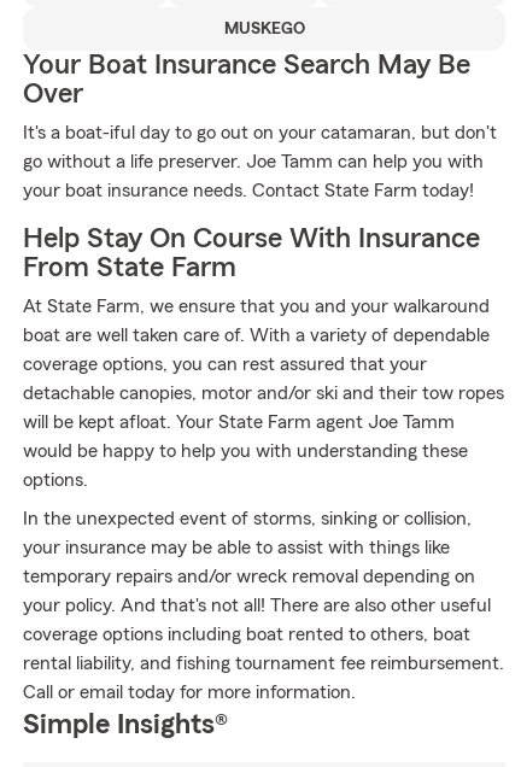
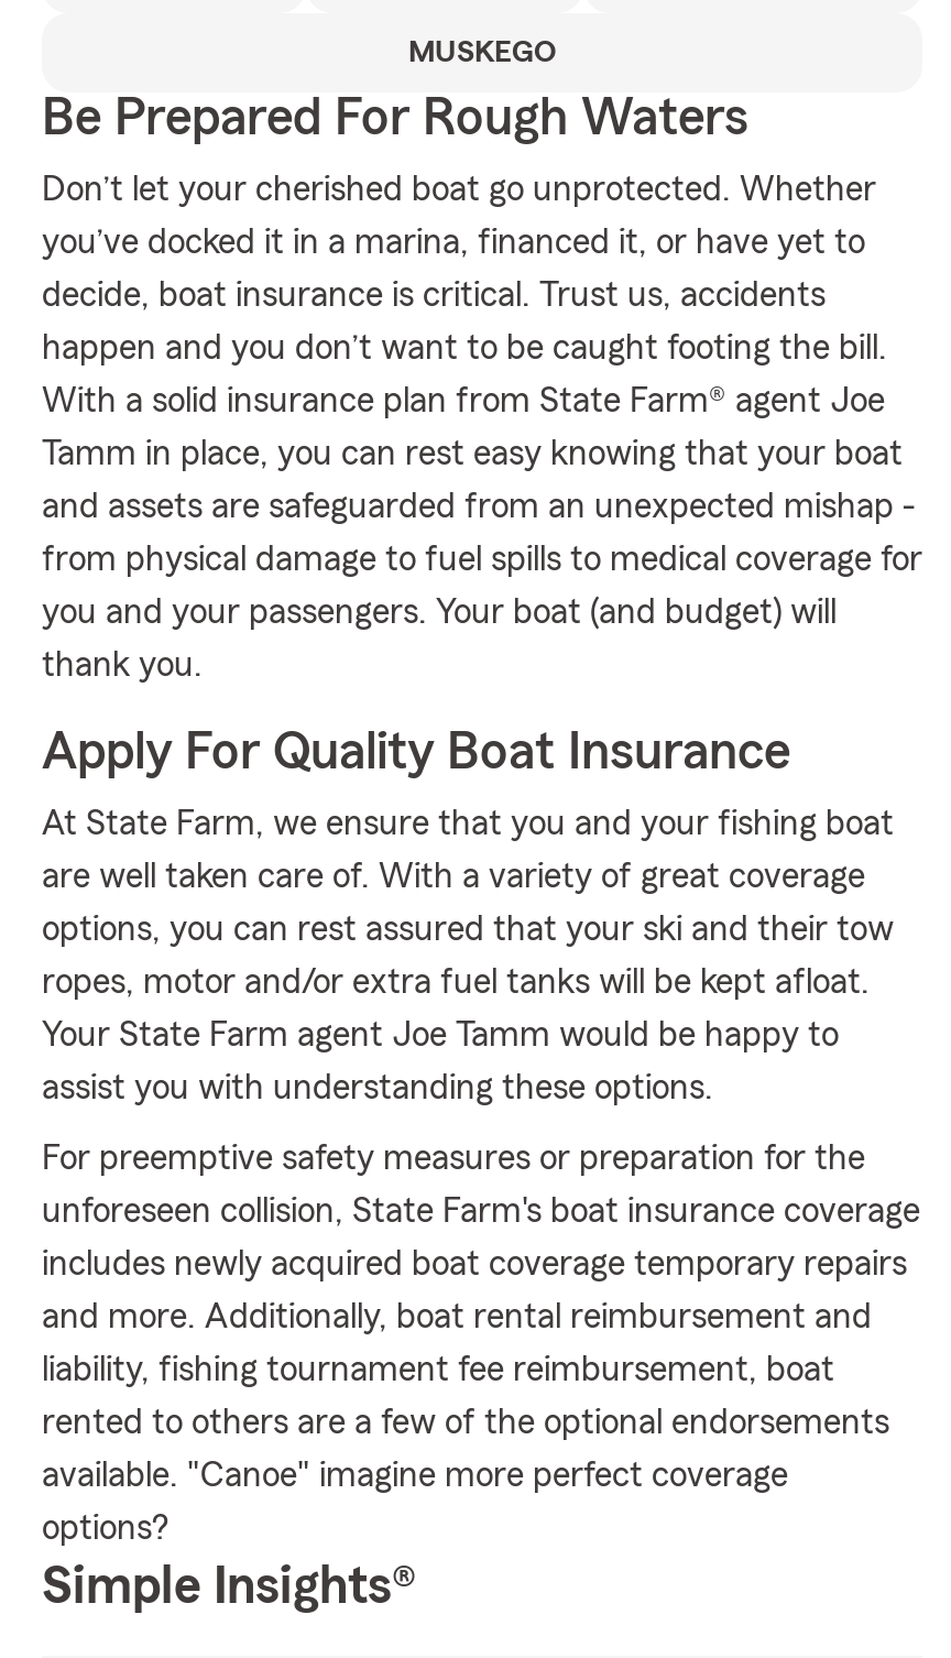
- Your Boat Insurance Search May Be
- Over
- It's a boat-iful day to go out on your catamaran, but don't
- go without a life preserver. Joe Tamm can help you with
- your boat insurance needs. Contact State Farm today!
- Help Stay On Course With Insurance
- From State Farm
- At State Farm, we ensure that you and your walkaround
- boat are well taken care of. With a variety of dependable
- coverage options, you can rest assured that your
- detachable canopies, motor and/or ski and their tow ropes
- will be kept afloat. Your State Farm agent Joe Tamm
- would be happy to help you with understanding these
- options.
- In the unexpected event of storms, sinking or collision,
- your insurance may be able to assist with things like
- temporary repairs and/or wreck removal depending on
- your policy. And that's not all! There are also other useful
- coverage options including boat rented to others, boat
- rental liability, and fishing tournament fee reimbursement.
- Call or email today for more information.
+ Be Prepared For Rough Waters
+ Don’t let your cherished boat go unprotected. Whether
+ you’ve docked it in a marina, financed it, or have yet to
+ decide, boat insurance is critical. Trust us, accidents
+ happen and you don’t want to be caught footing the bill.
+ With a solid insurance plan from State Farm® agent Joe
+ Tamm in place, you can rest easy knowing that your boat
+ and assets are safeguarded from an unexpected mishap -
+ from physical damage to fuel spills to medical coverage for
+ you and your passengers. Your boat (and budget) will
+ thank you.
+ Apply For Quality Boat Insurance
+ At State Farm, we ensure that you and your fishing boat
+ are well taken care of. With a variety of great coverage
+ options, you can rest assured that your ski and their tow
+ ropes, motor and/or extra fuel tanks will be kept afloat.
+ Your State Farm agent Joe Tamm would be happy to
+ assist you with understanding these options.
+ For preemptive safety measures or preparation for the
+ unforeseen collision, State Farm's boat insurance coverage
+ includes newly acquired boat coverage temporary repairs
+ and more. Additionally, boat rental reimbursement and
+ liability, fishing tournament fee reimbursement, boat
+ rented to others are a few of the optional endorsements
+ available. "Canoe" imagine more perfect coverage
+ options?
